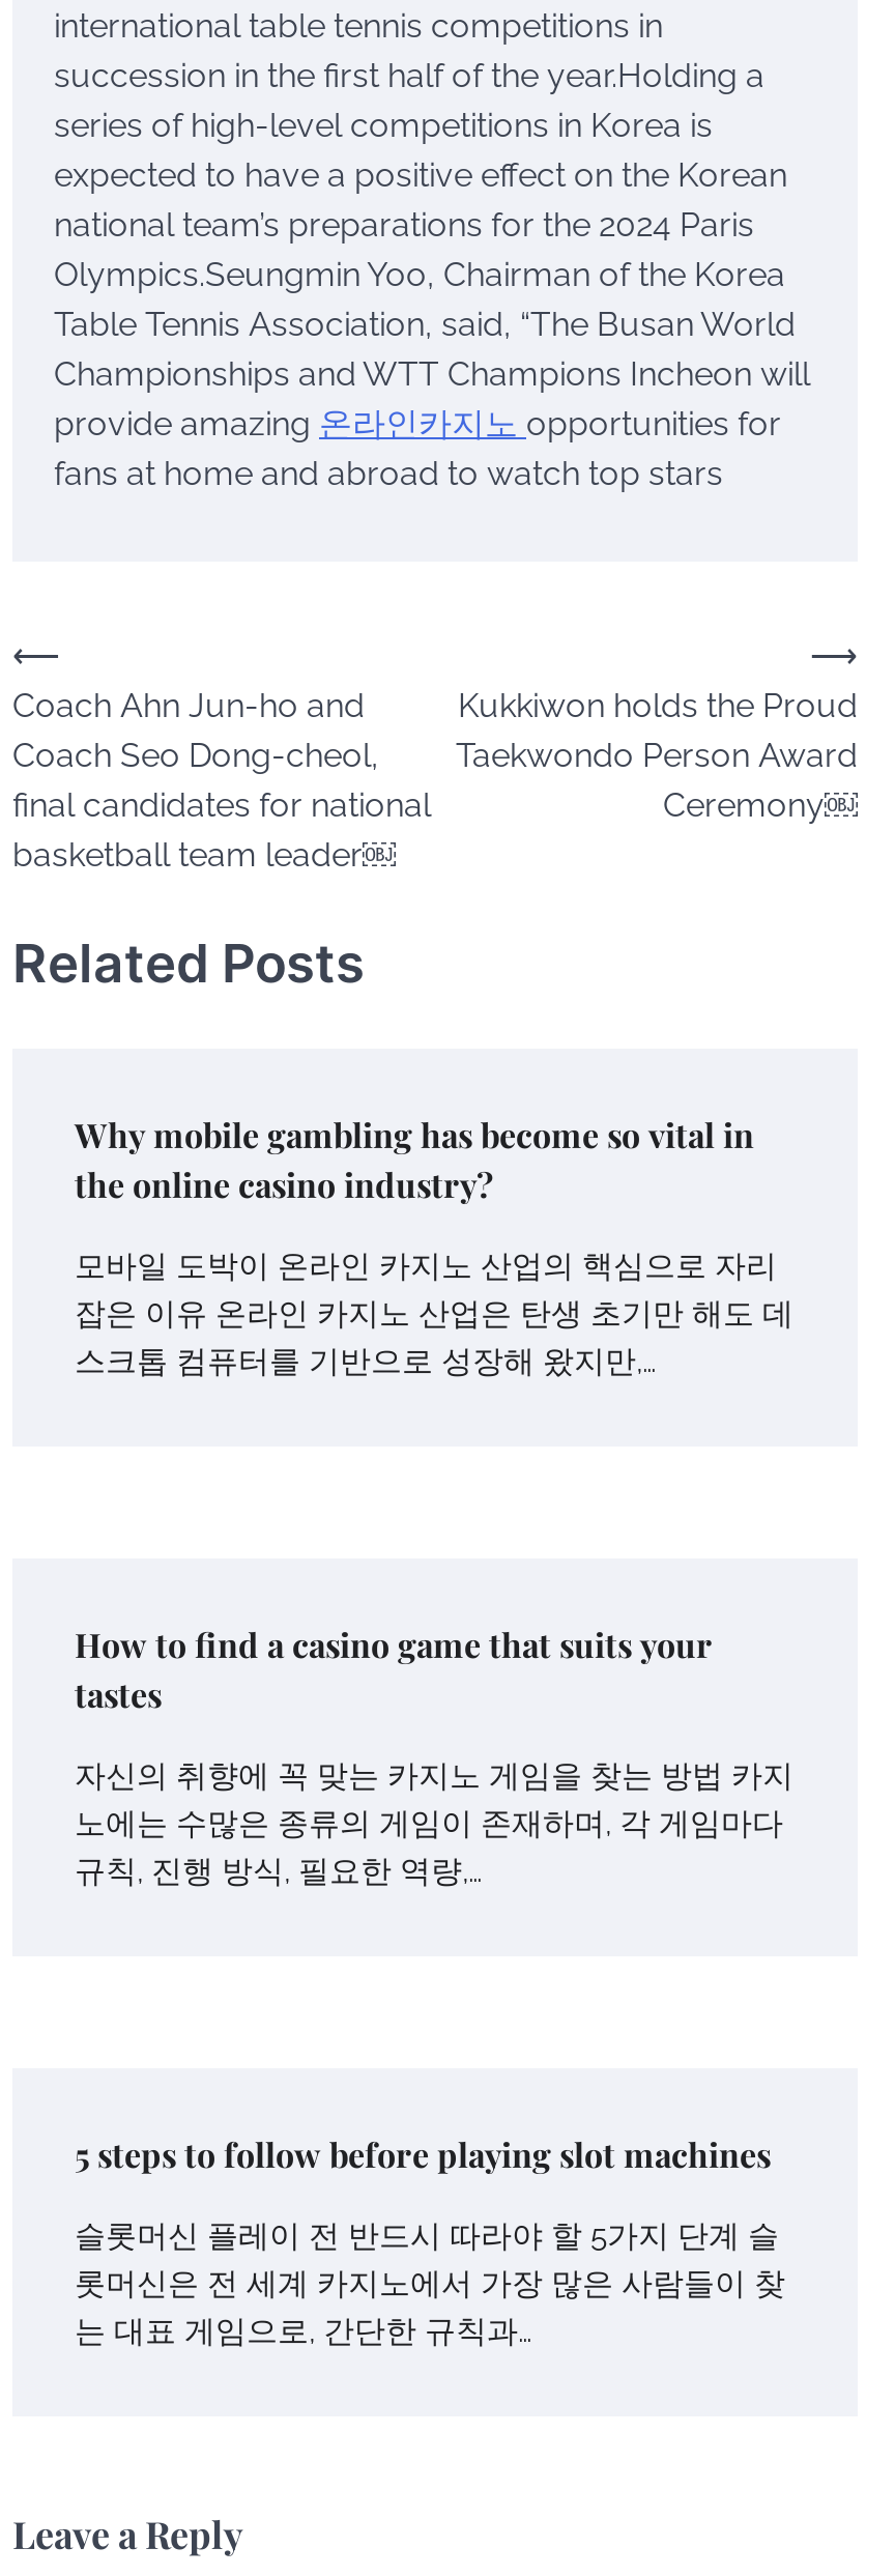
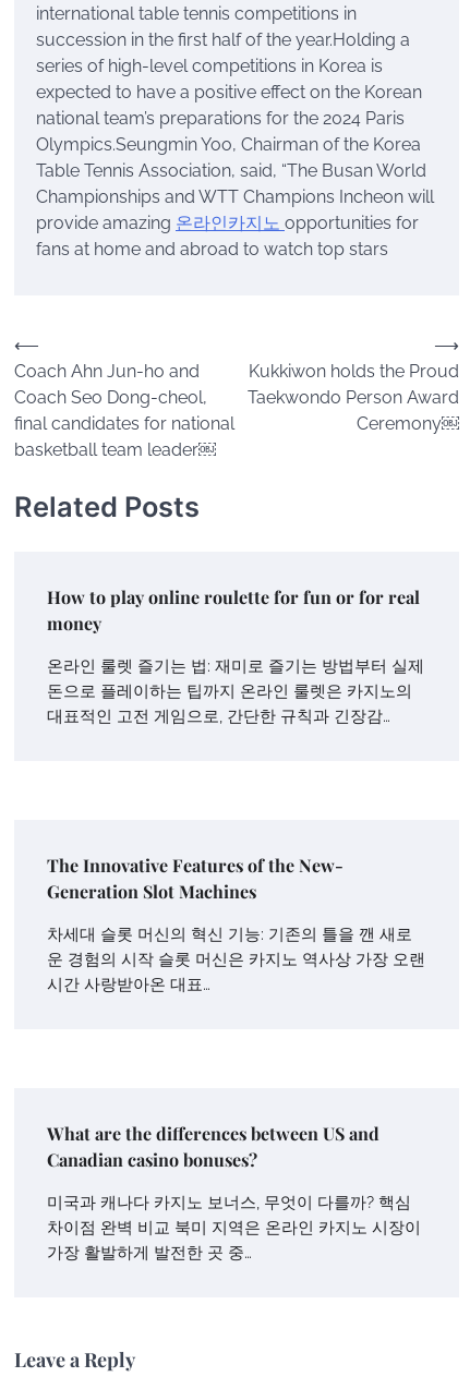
- Why mobile gambling has become so vital in
- the online casino industry?
+ How to play online roulette for fun or for real
+ money

- 모바일 도박이 온라인 카지노 산업의 핵심으로 자리
- 잡은 이유 온라인 카지노 산업은 탄생 초기만 해도 데
- 스크톱 컴퓨터를 기반으로 성장해 왔지만,…
+ 온라인 룰렛 즐기는 법: 재미로 즐기는 방법부터 실제
+ 돈으로 플레이하는 팁까지 온라인 룰렛은 카지노의
+ 대표적인 고전 게임으로, 간단한 규칙과 긴장감…

- How to find a casino game that suits your
- tastes
+ The Innovative Features of the New-
+ Generation Slot Machines

- 자신의 취향에 꼭 맞는 카지노 게임을 찾는 방법 카지
- 노에는 수많은 종류의 게임이 존재하며, 각 게임마다
- 규칙, 진행 방식, 필요한 역량,…
+ 차세대 슬롯 머신의 혁신 기능: 기존의 틀을 깬 새로
+ 운 경험의 시작 슬롯 머신은 카지노 역사상 가장 오랜
+ 시간 사랑받아온 대표…

- 5 steps to follow before playing slot machines
+ What are the differences between US and
+ Canadian casino bonuses?

- 슬롯머신 플레이 전 반드시 따라야 할 5가지 단계 슬
- 롯머신은 전 세계 카지노에서 가장 많은 사람들이 찾
- 는 대표 게임으로, 간단한 규칙과…
+ 미국과 캐나다 카지노 보너스, 무엇이 다를까? 핵심
+ 차이점 완벽 비교 북미 지역은 온라인 카지노 시장이
+ 가장 활발하게 발전한 곳 중…
